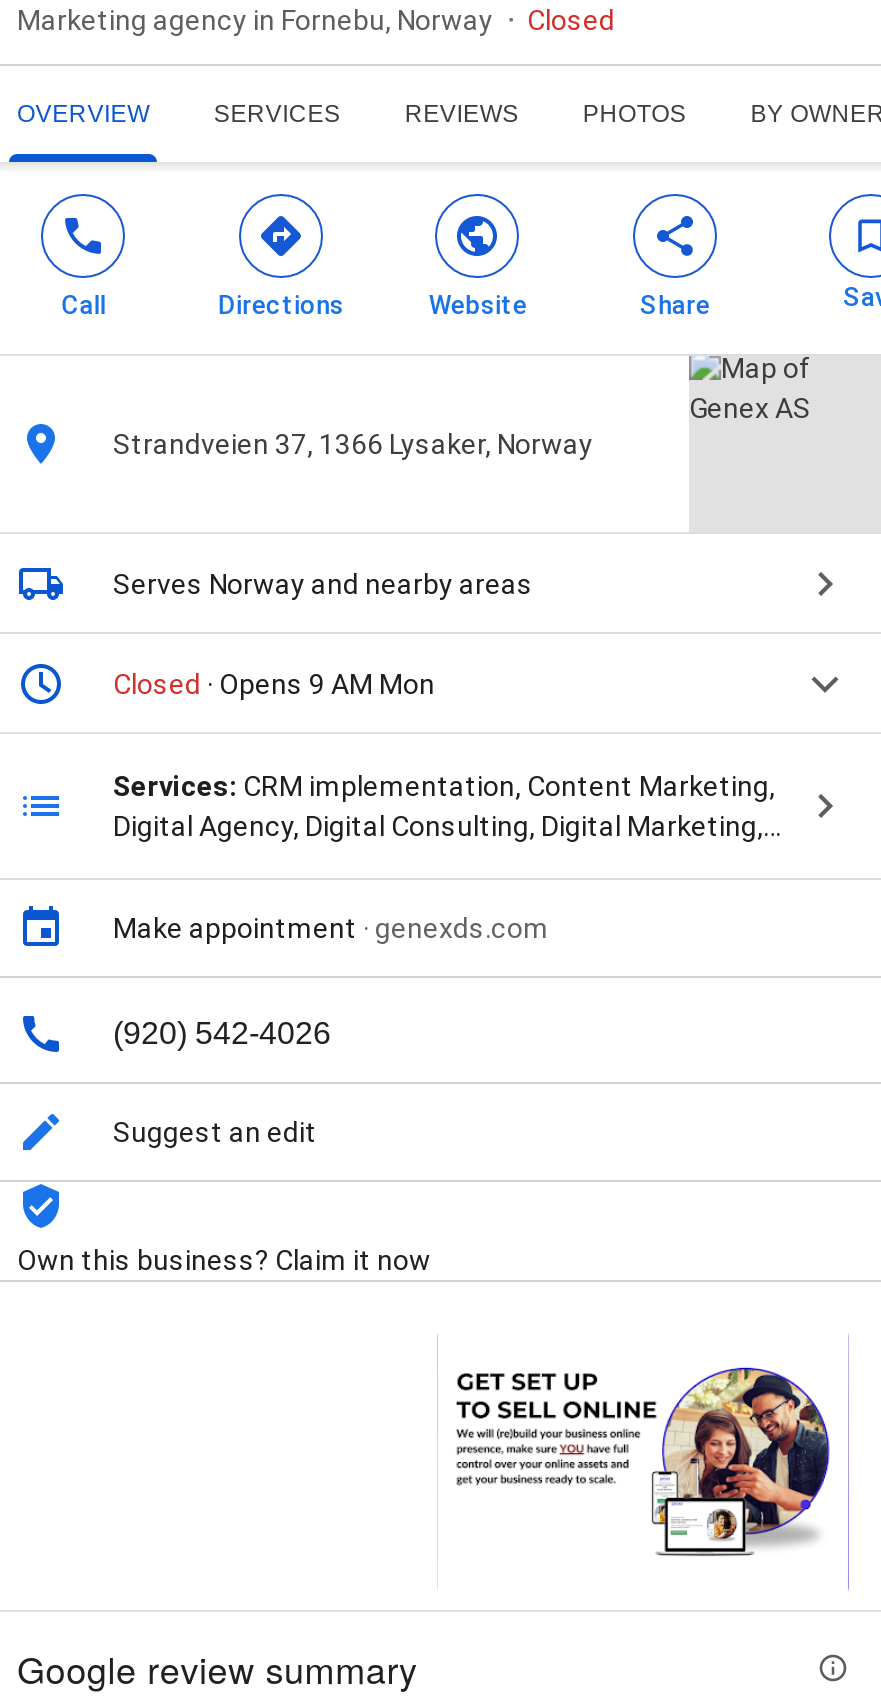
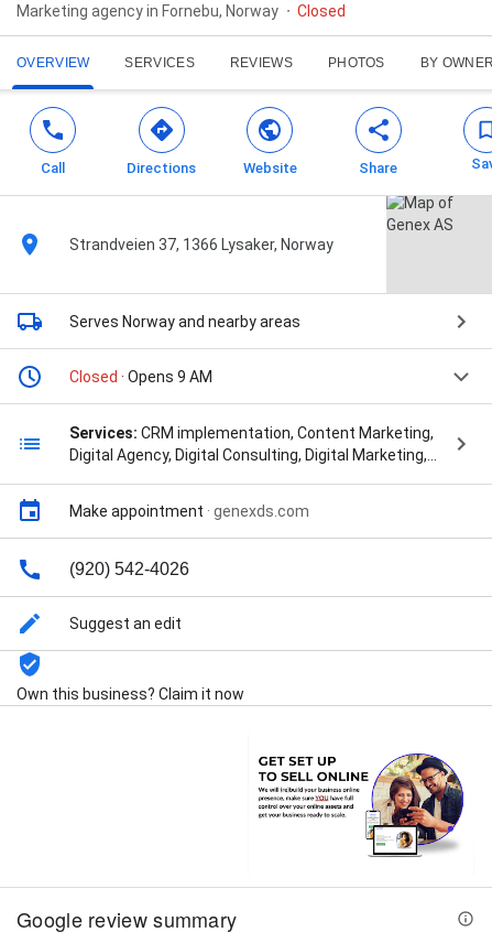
- Closed · Opens 9 AM Mon
+ Closed · Opens 9 AM
